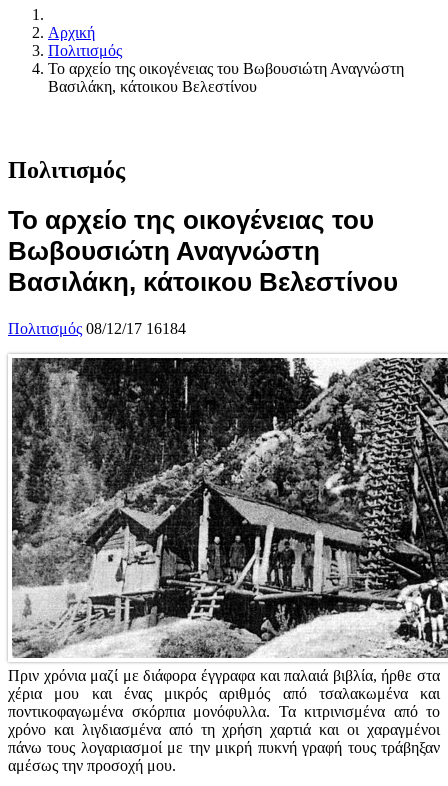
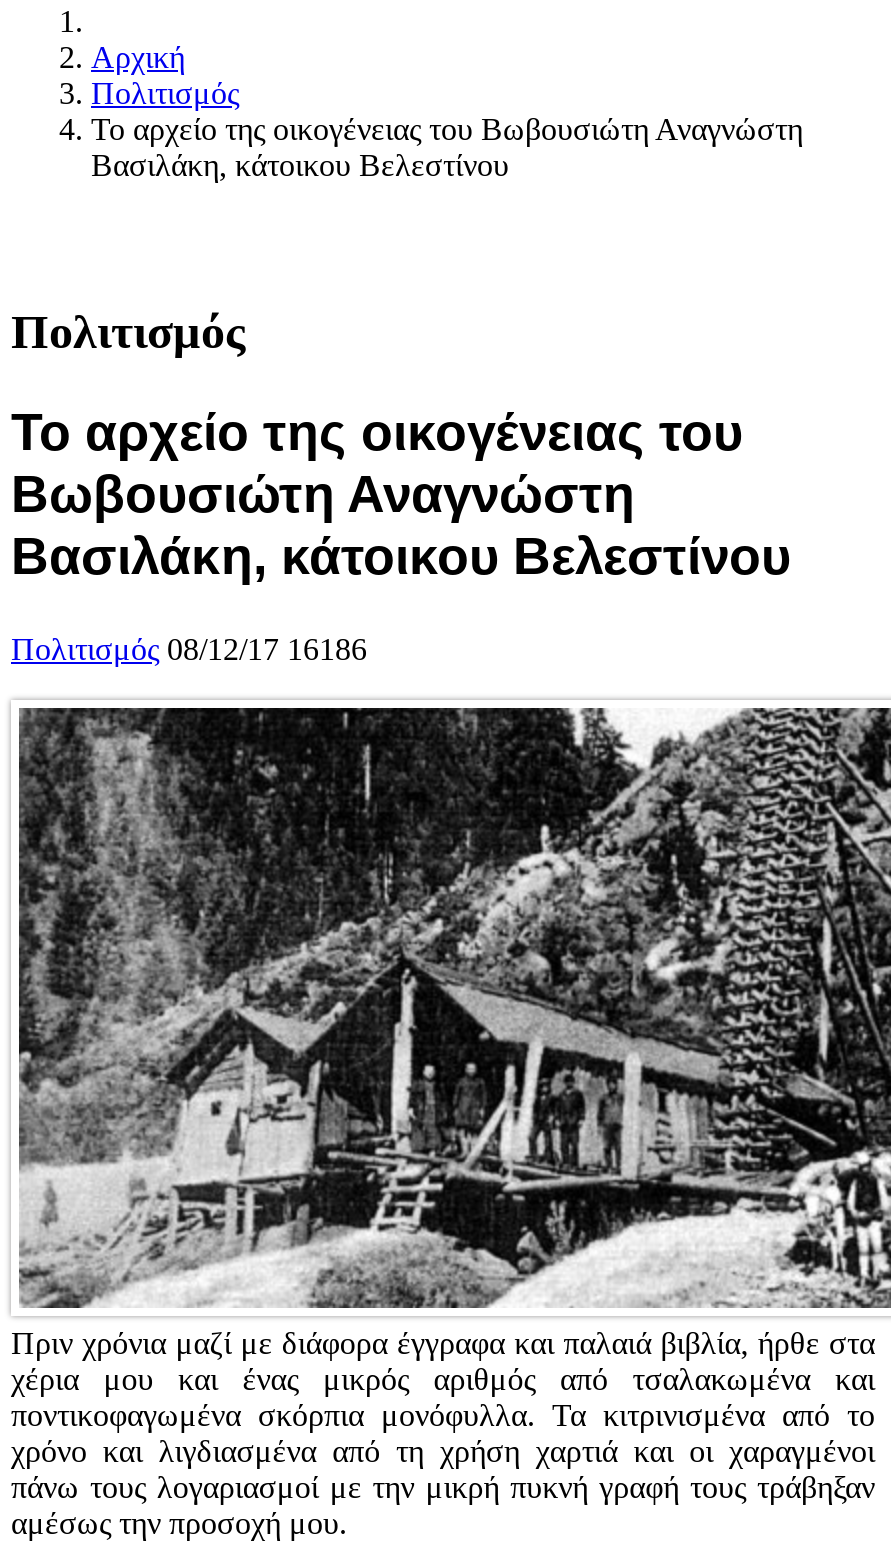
- Πολιτισμός 08/12/17 16184
+ Πολιτισμός 08/12/17 16186
